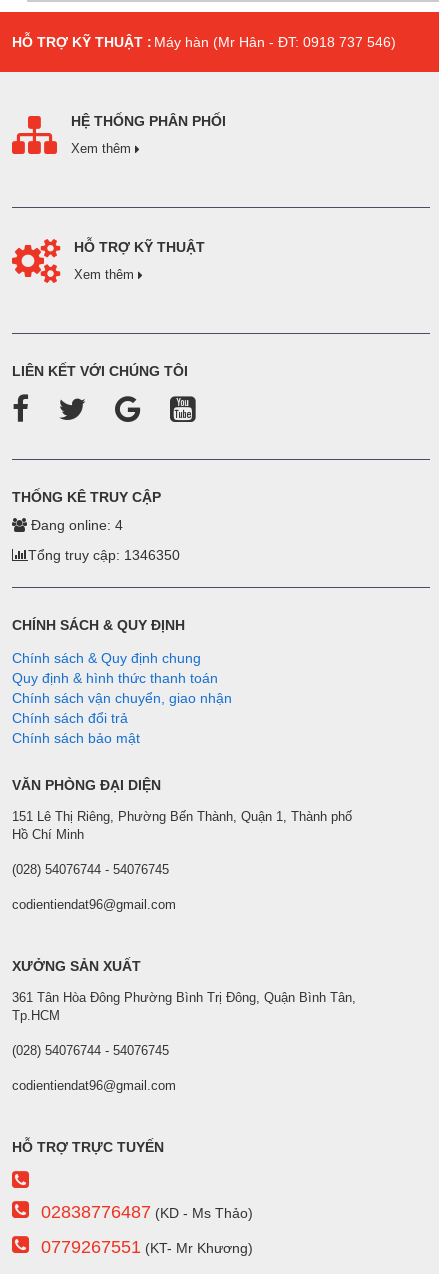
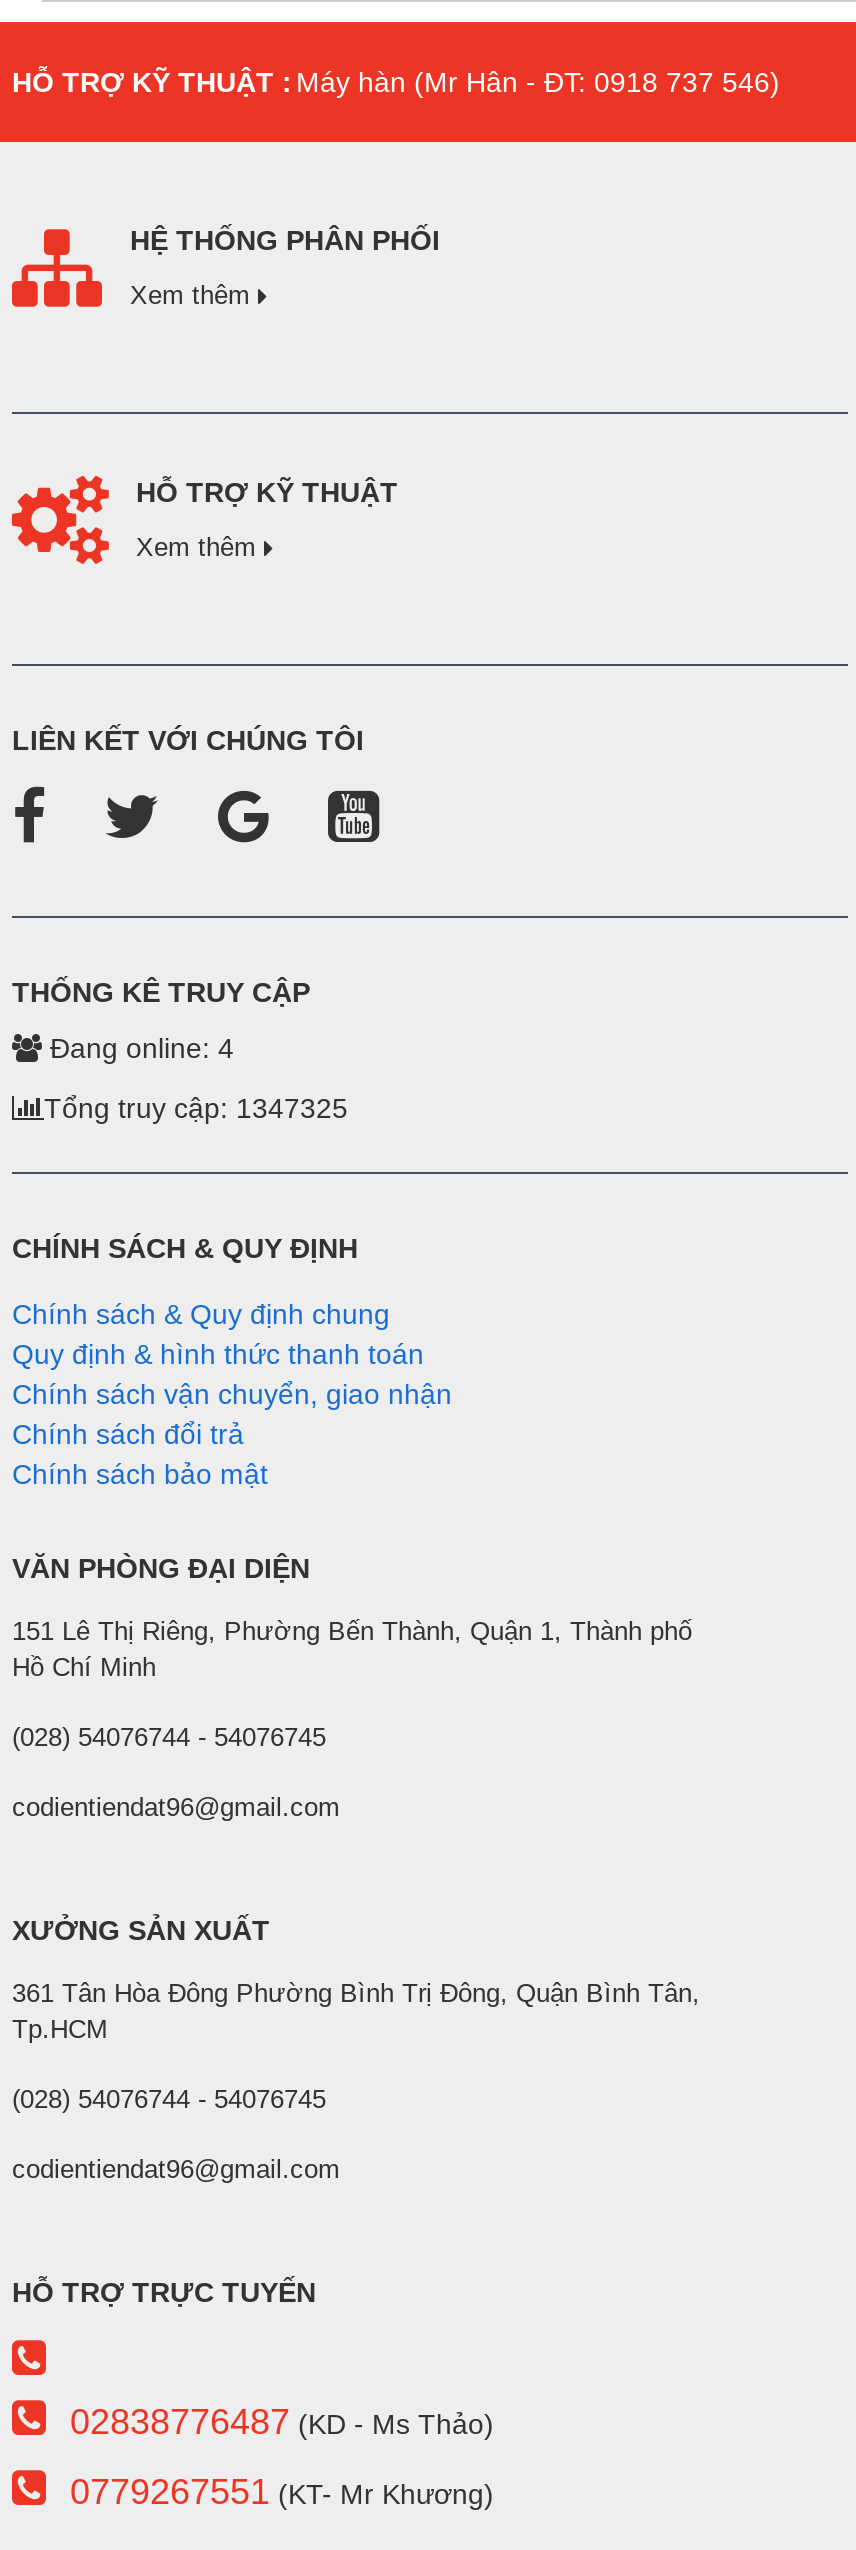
- Tổng truy cập: 1346350
+ Tổng truy cập: 1347325
